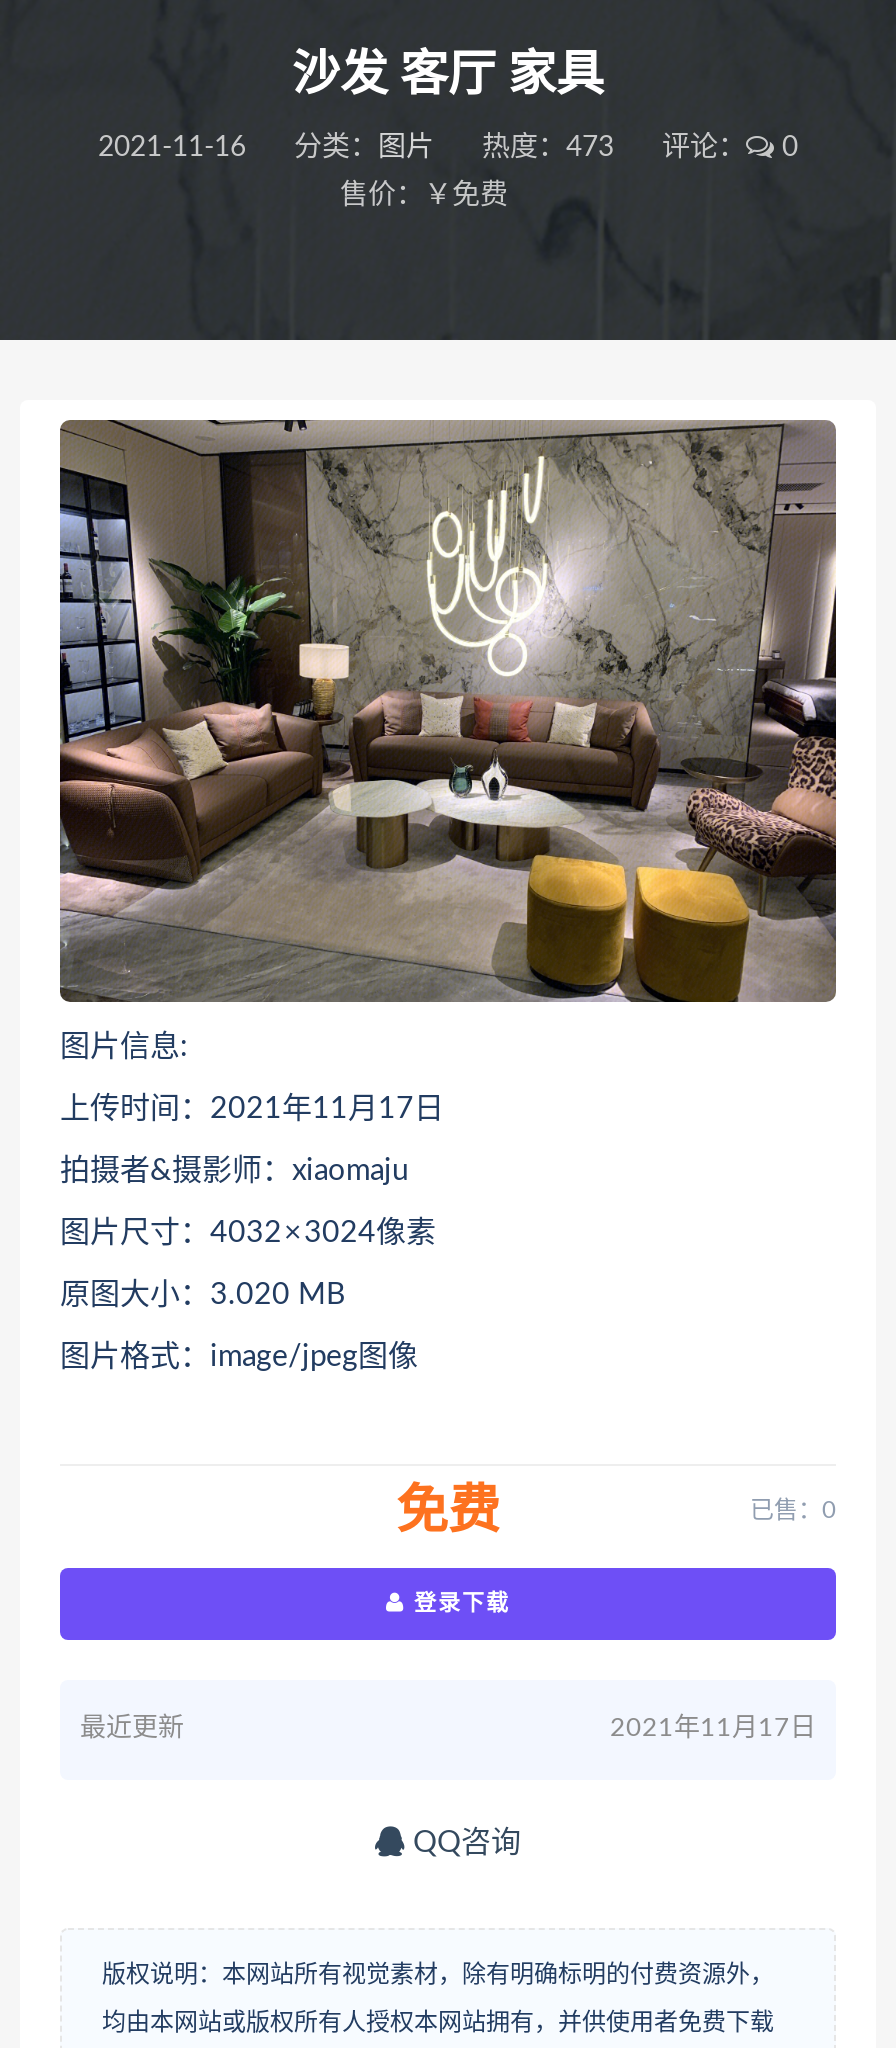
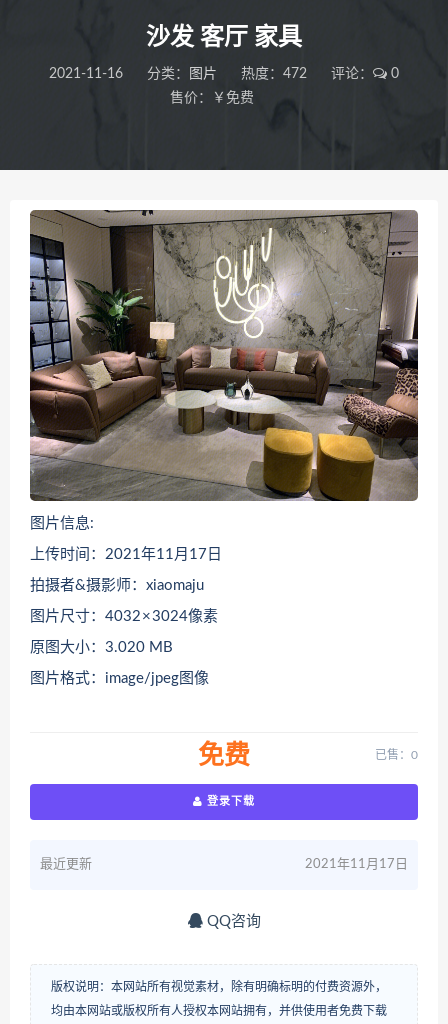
- 2021-11-16 分类：图片 热度：473 评论： 0
+ 2021-11-16 分类：图片 热度：472 评论： 0
